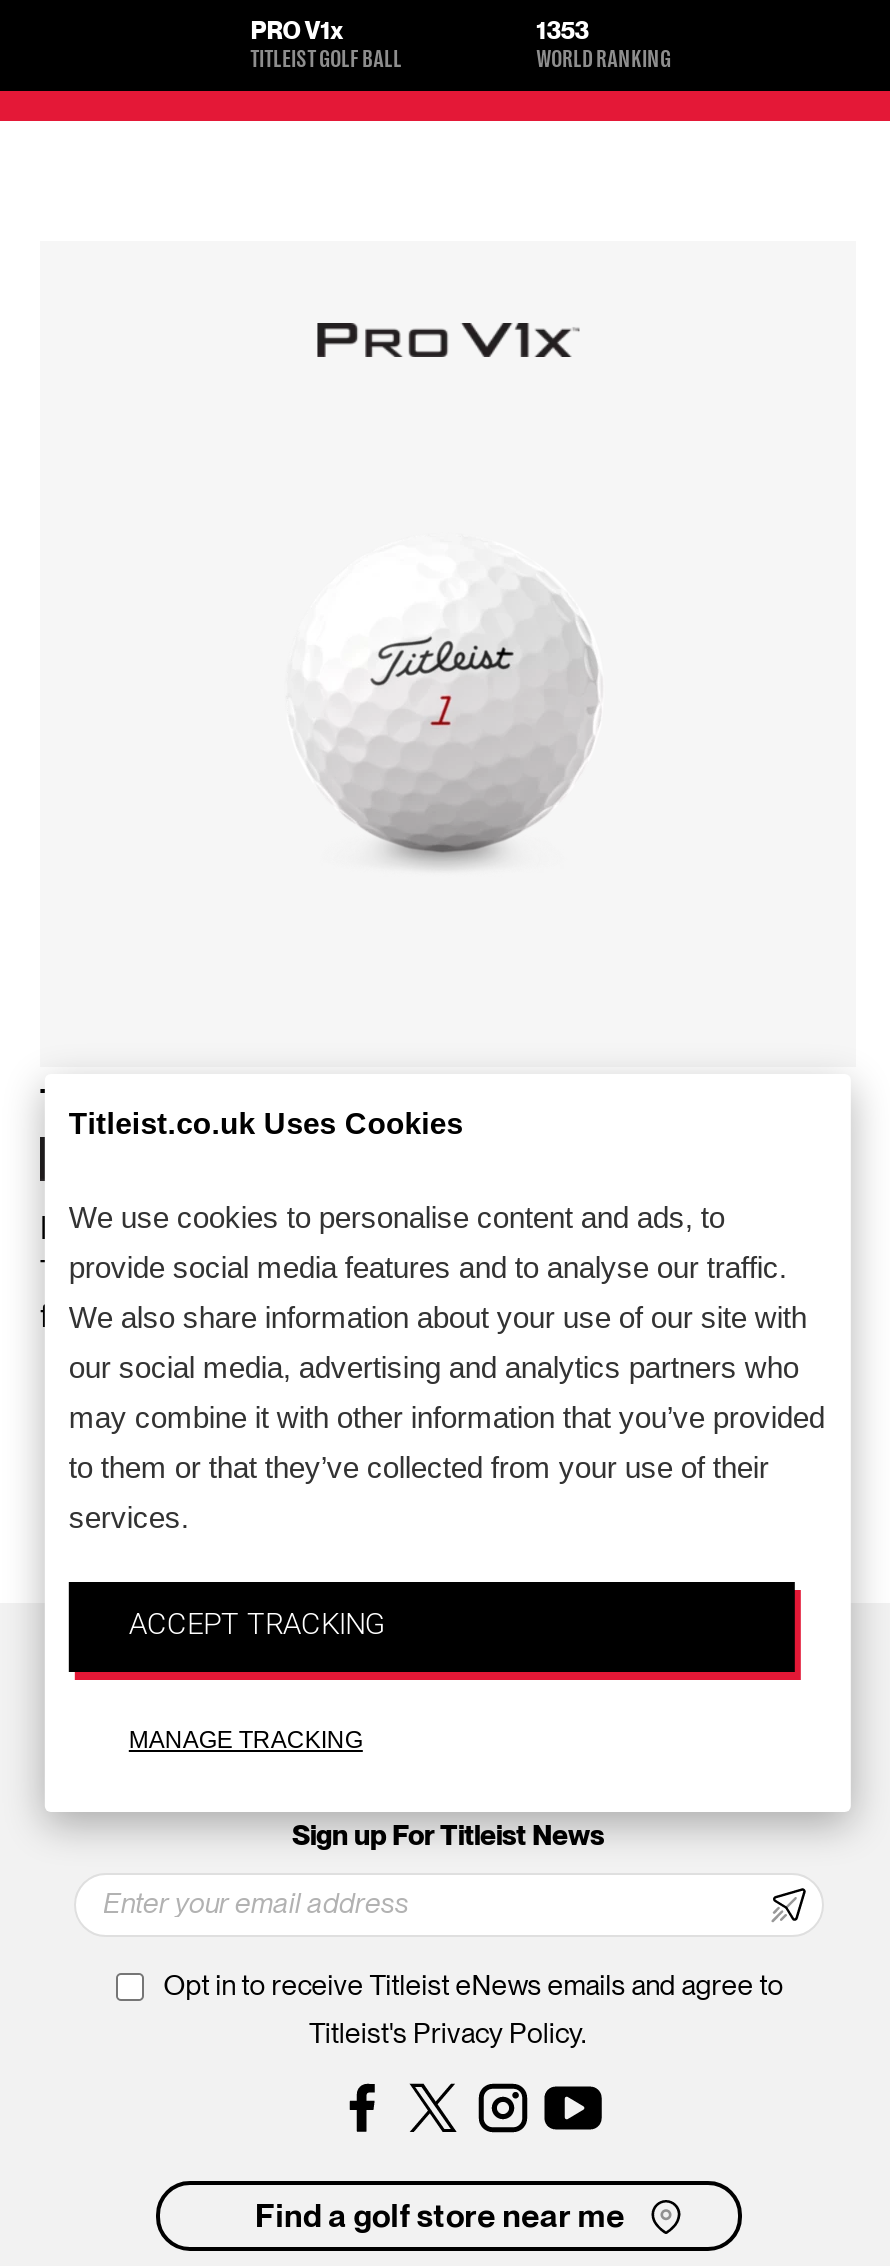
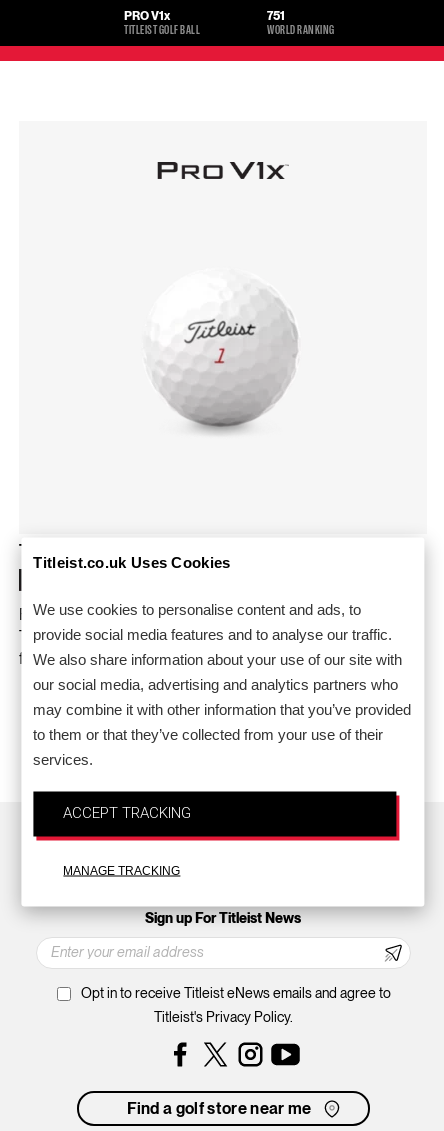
- 1353
+ 751
